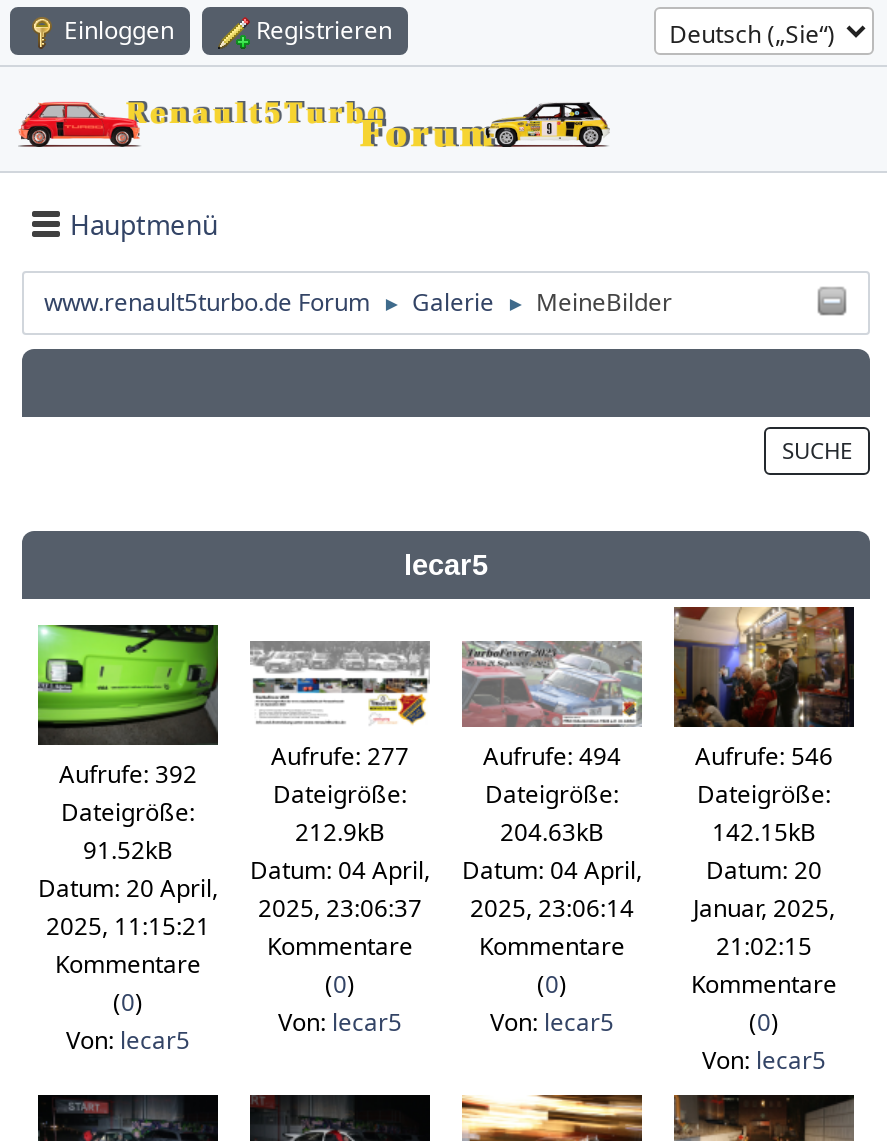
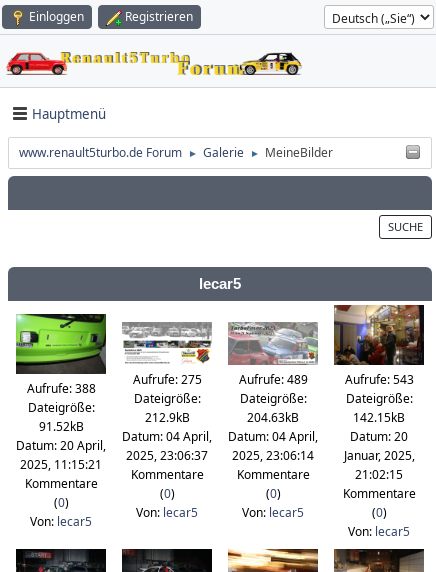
- Aufrufe: 277
+ Aufrufe: 275

- Aufrufe: 494
+ Aufrufe: 489

- Aufrufe: 546
+ Aufrufe: 543

- Aufrufe: 392
+ Aufrufe: 388
